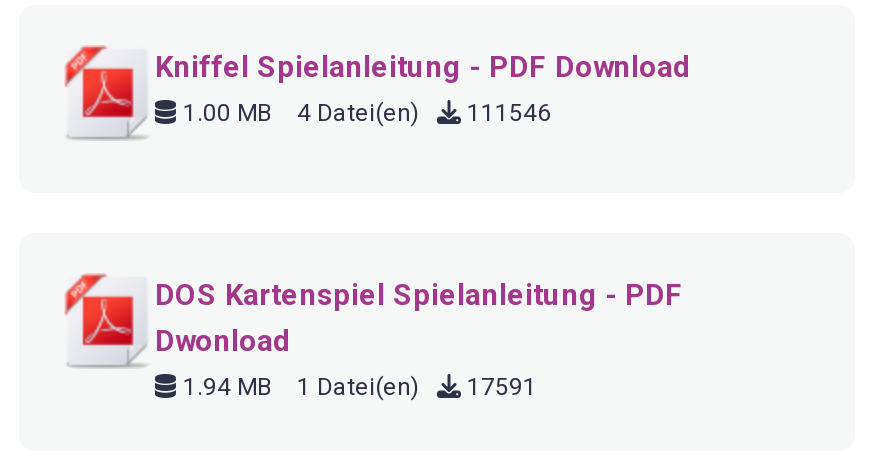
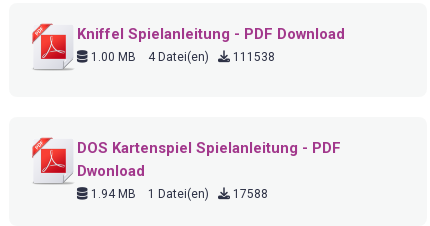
- 1.00 MB 4 Datei(en) 111546
+ 1.00 MB 4 Datei(en) 111538

- 1.94 MB 1 Datei(en) 17591
+ 1.94 MB 1 Datei(en) 17588
